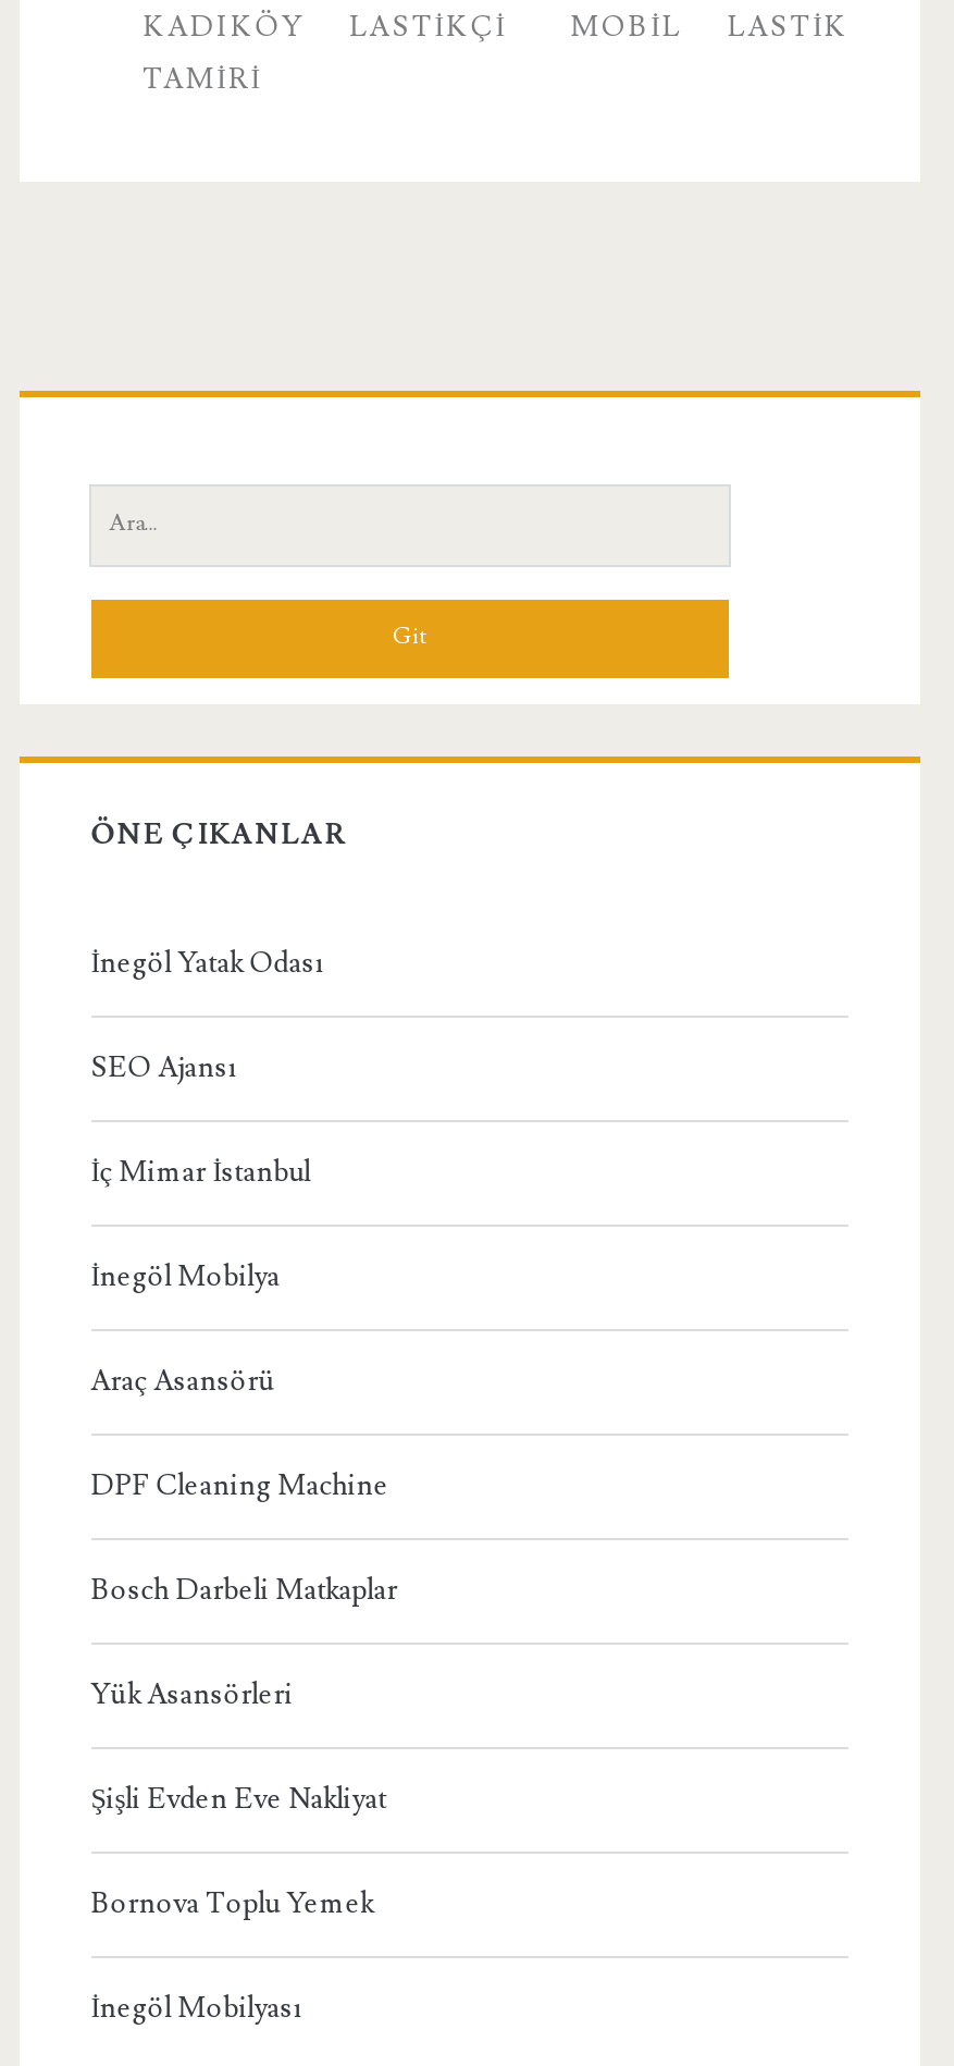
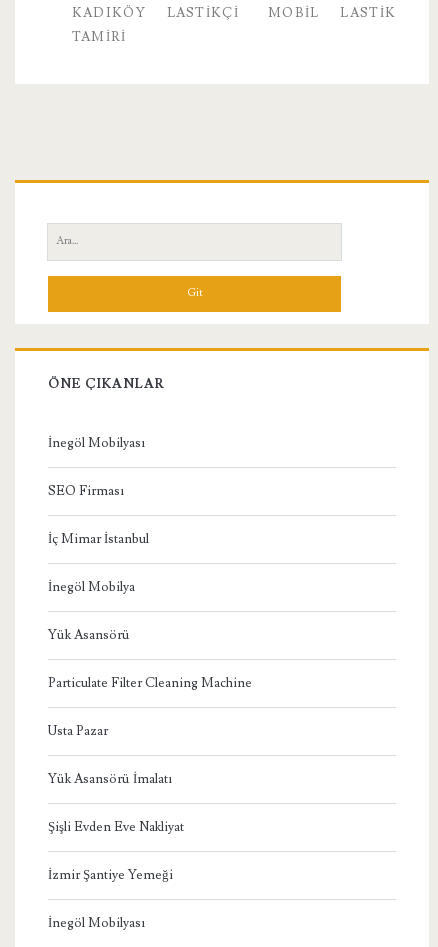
- İnegöl Yatak Odası
+ İnegöl Mobilyası

- SEO Ajansı
+ SEO Firması

- Araç Asansörü
+ Yük Asansörü

- DPF Cleaning Machine
+ Particulate Filter Cleaning Machine

- Bosch Darbeli Matkaplar
+ Usta Pazar

- Yük Asansörleri
+ Yük Asansörü İmalatı

- Bornova Toplu Yemek
+ İzmir Şantiye Yemeği
